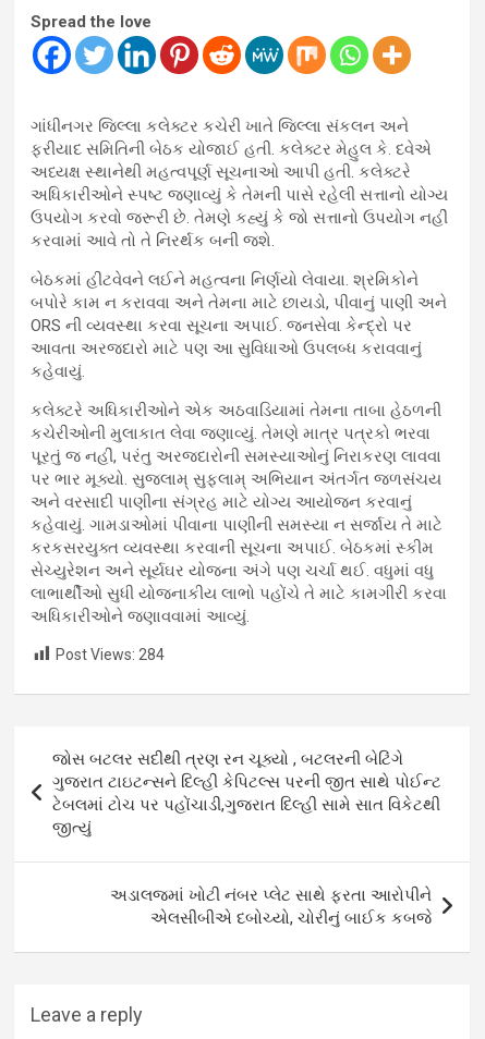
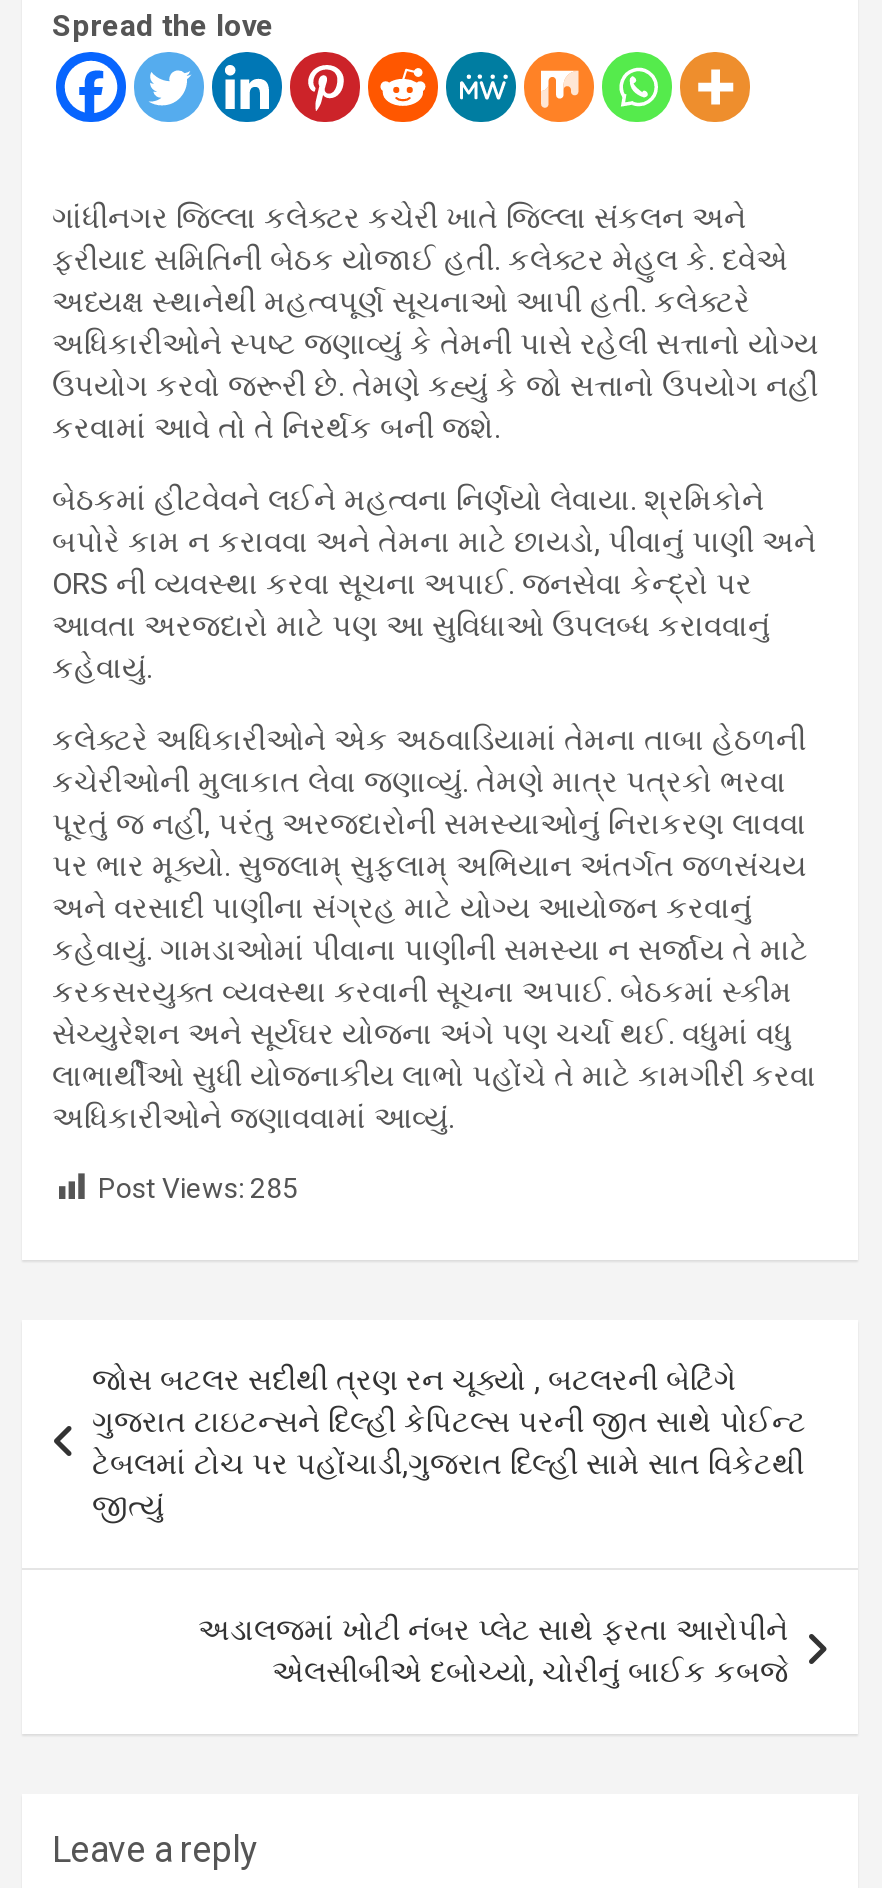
- Post Views: 284
+ Post Views: 285
